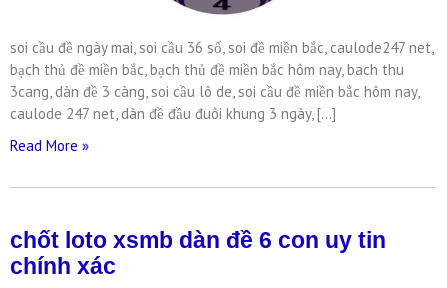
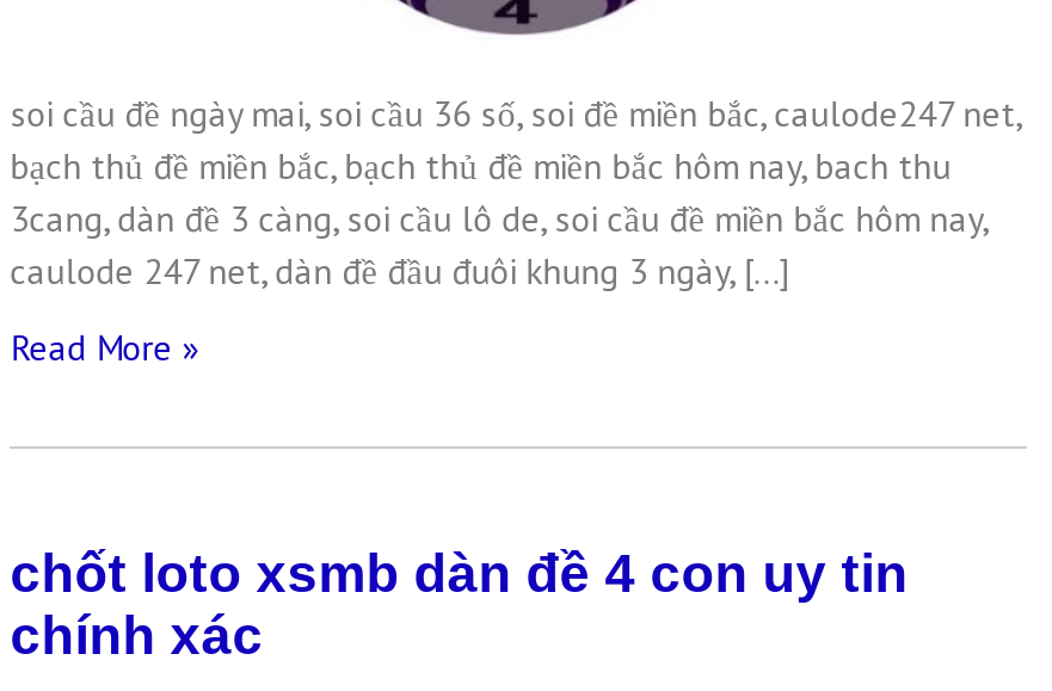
- chốt loto xsmb dàn đề 6 con uy tin
+ chốt loto xsmb dàn đề 4 con uy tin
